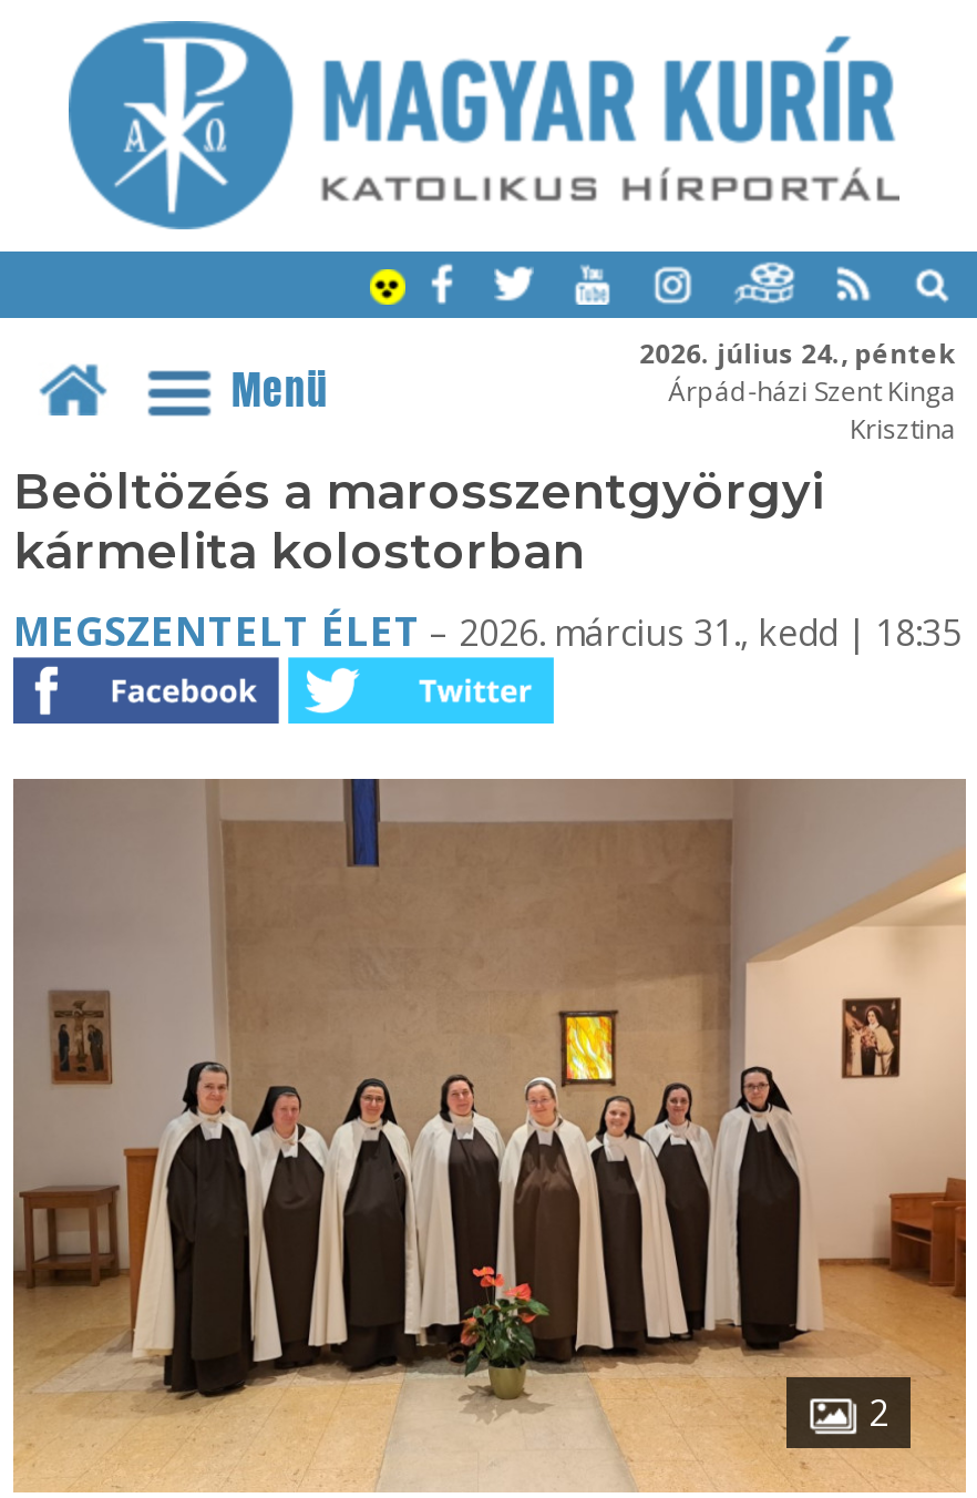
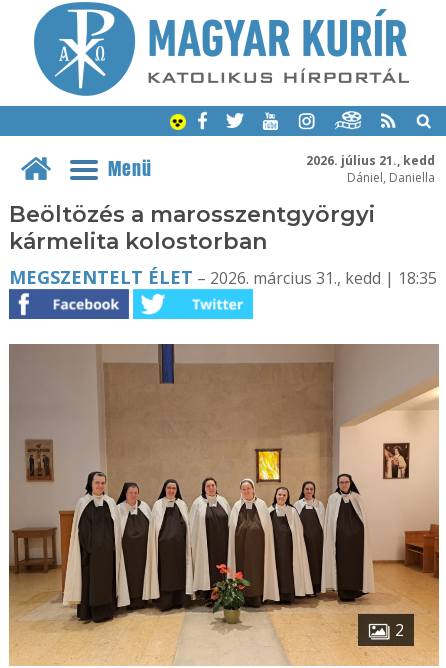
- 2026. július 24., péntek
- Árpád-házi Szent Kinga
- Krisztina
+ 2026. július 21., kedd
+ Dániel, Daniella
